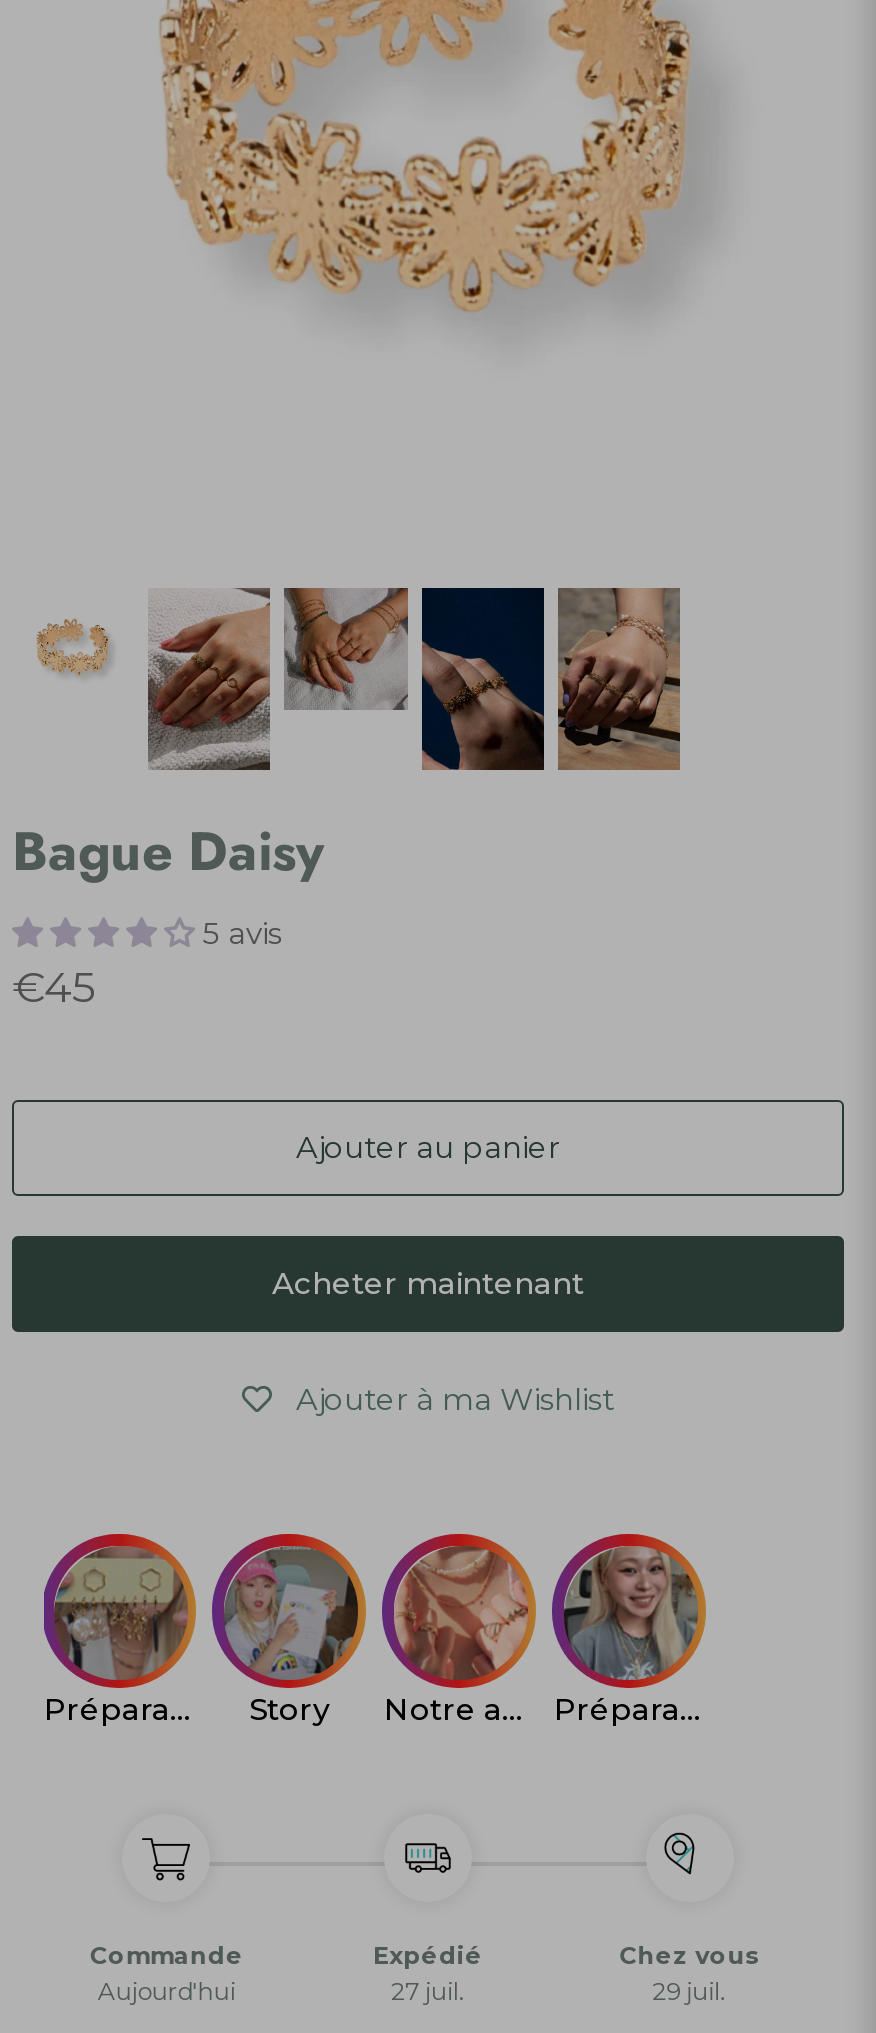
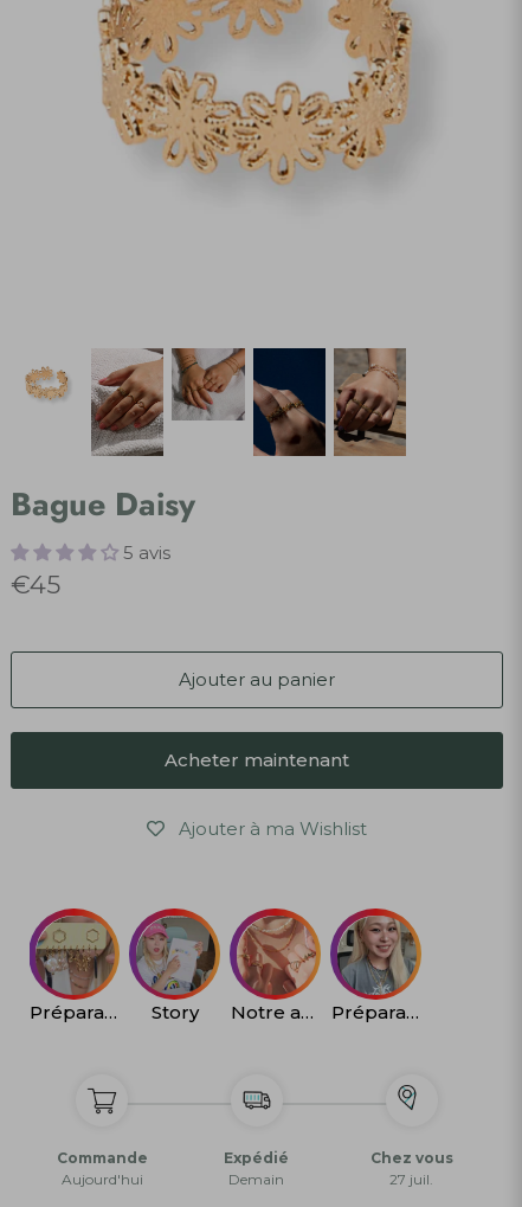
- 27 juil.
+ Demain

- 29 juil.
+ 27 juil.
